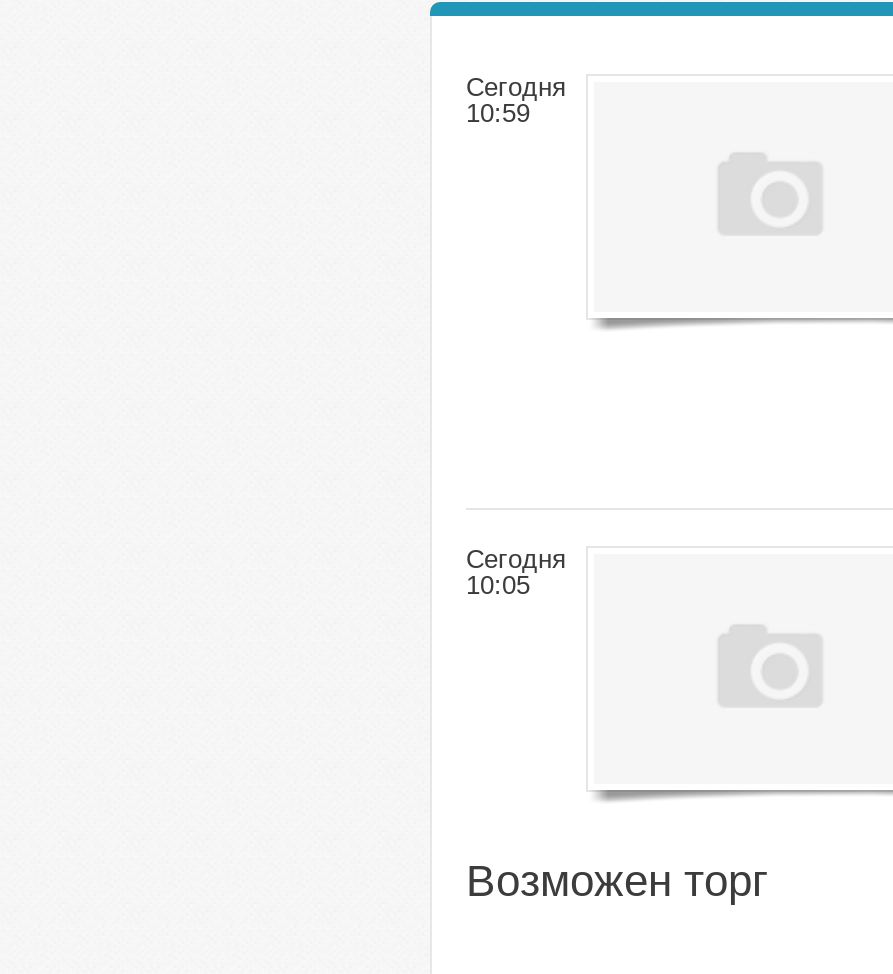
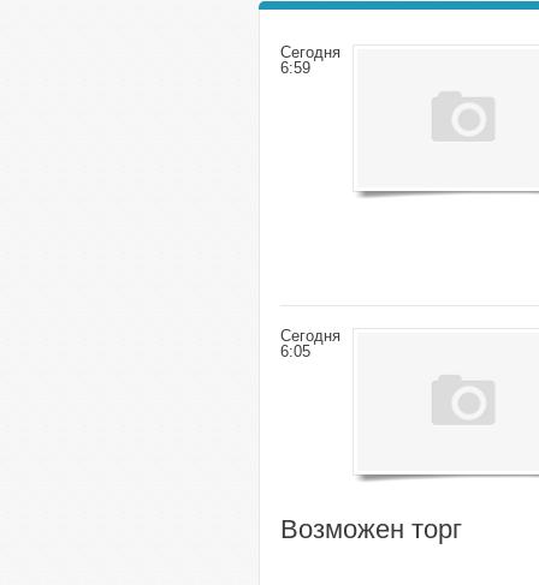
- 10:59
+ 6:59

- 10:05
+ 6:05
